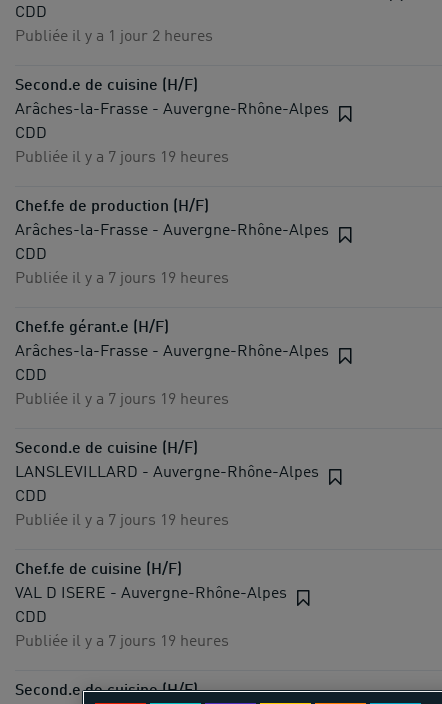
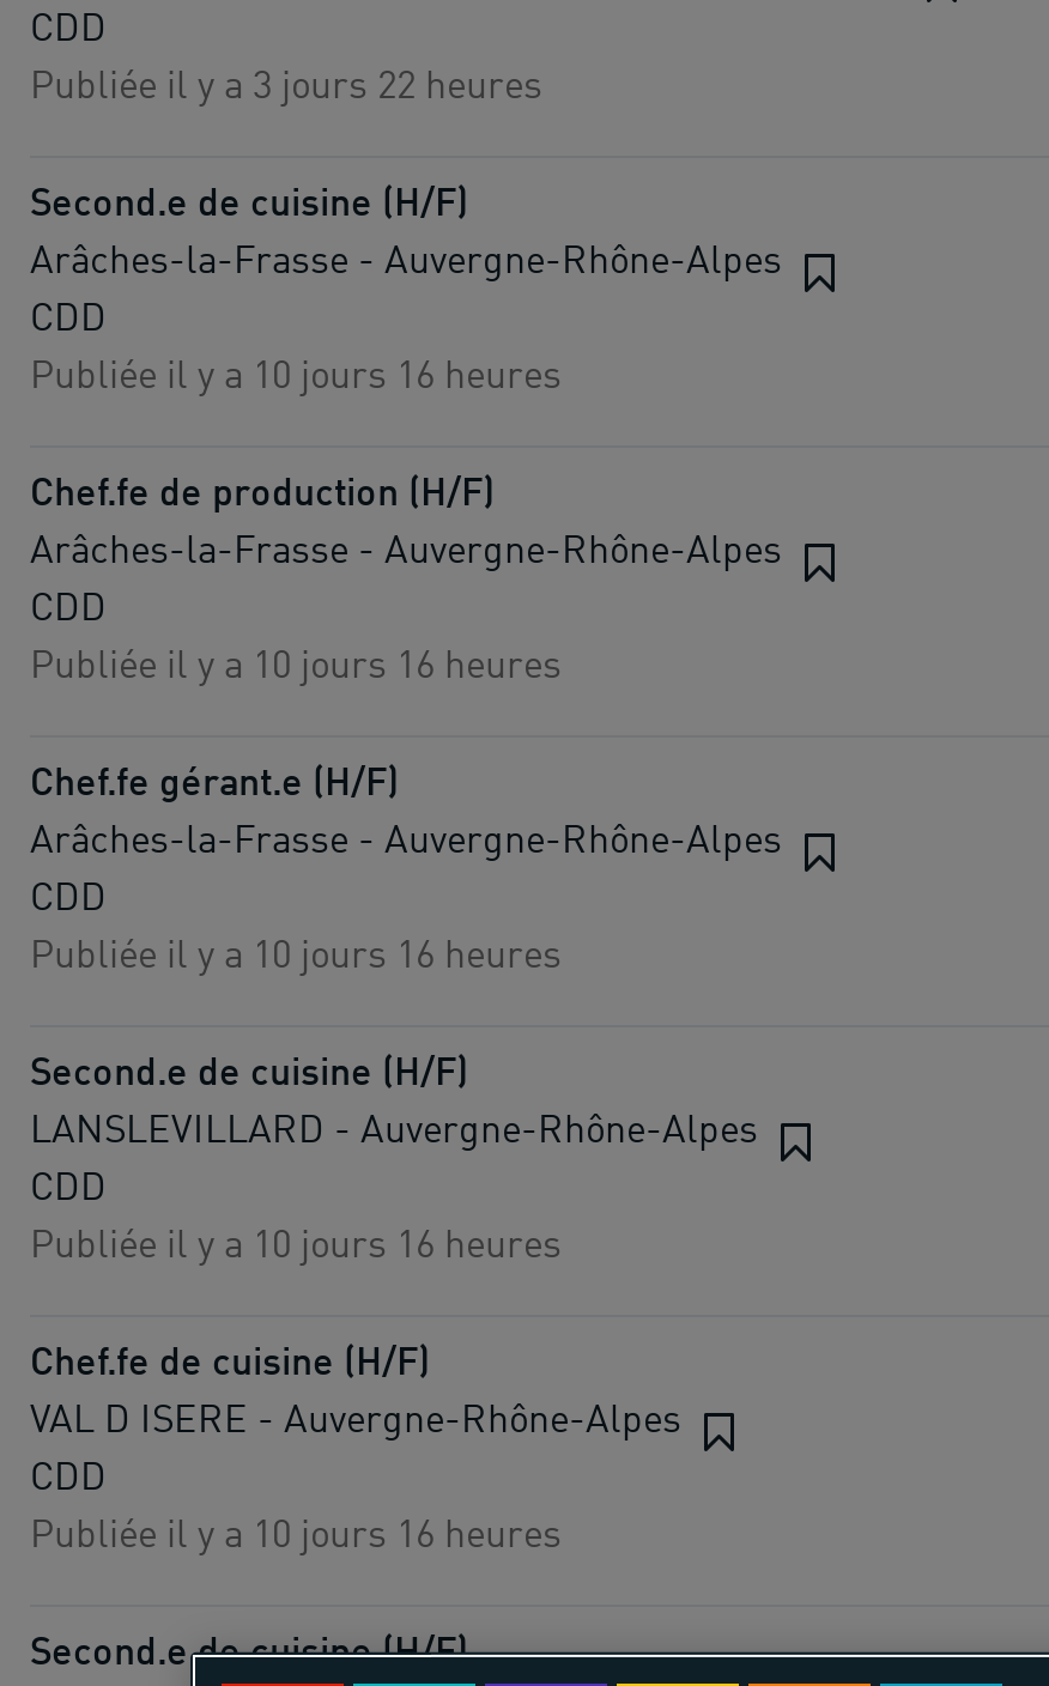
- Publiée il y a 1 jour 2 heures
+ Publiée il y a 3 jours 22 heures

- Publiée il y a 7 jours 19 heures
+ Publiée il y a 10 jours 16 heures

- Publiée il y a 7 jours 19 heures
+ Publiée il y a 10 jours 16 heures

- Publiée il y a 7 jours 19 heures
+ Publiée il y a 10 jours 16 heures

- Publiée il y a 7 jours 19 heures
+ Publiée il y a 10 jours 16 heures

- Publiée il y a 7 jours 19 heures
+ Publiée il y a 10 jours 16 heures
